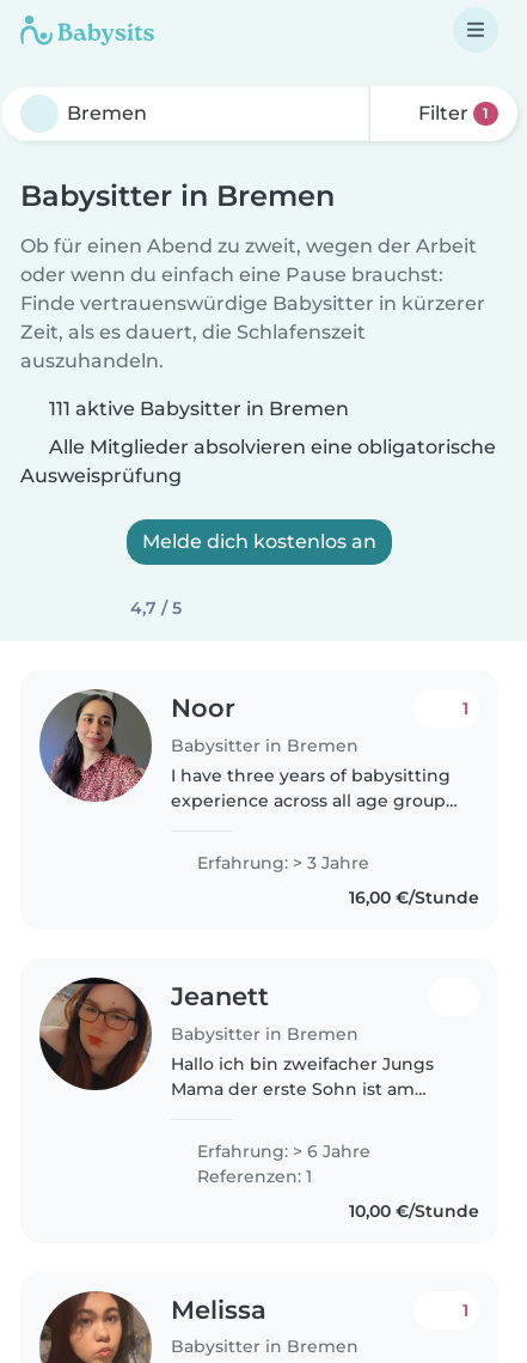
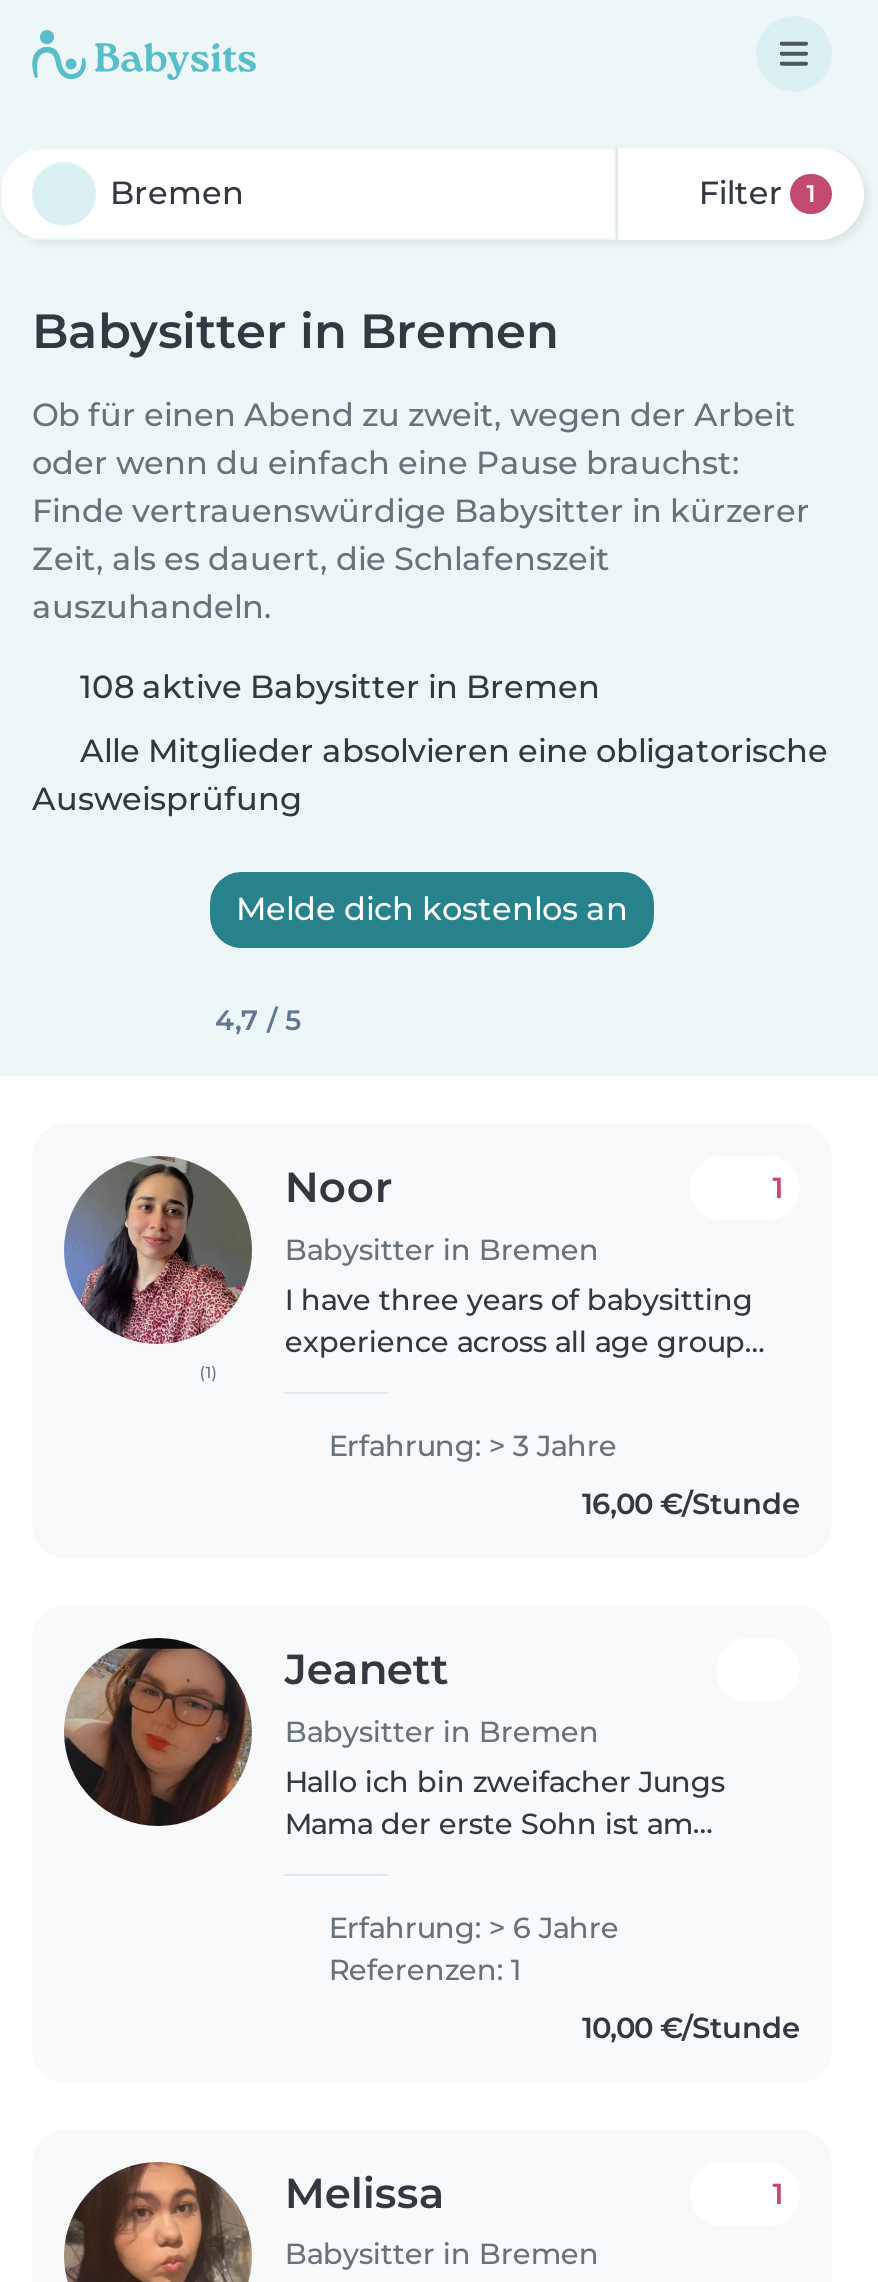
- 111 aktive Babysitter in Bremen
+ 108 aktive Babysitter in Bremen

+ (1)
